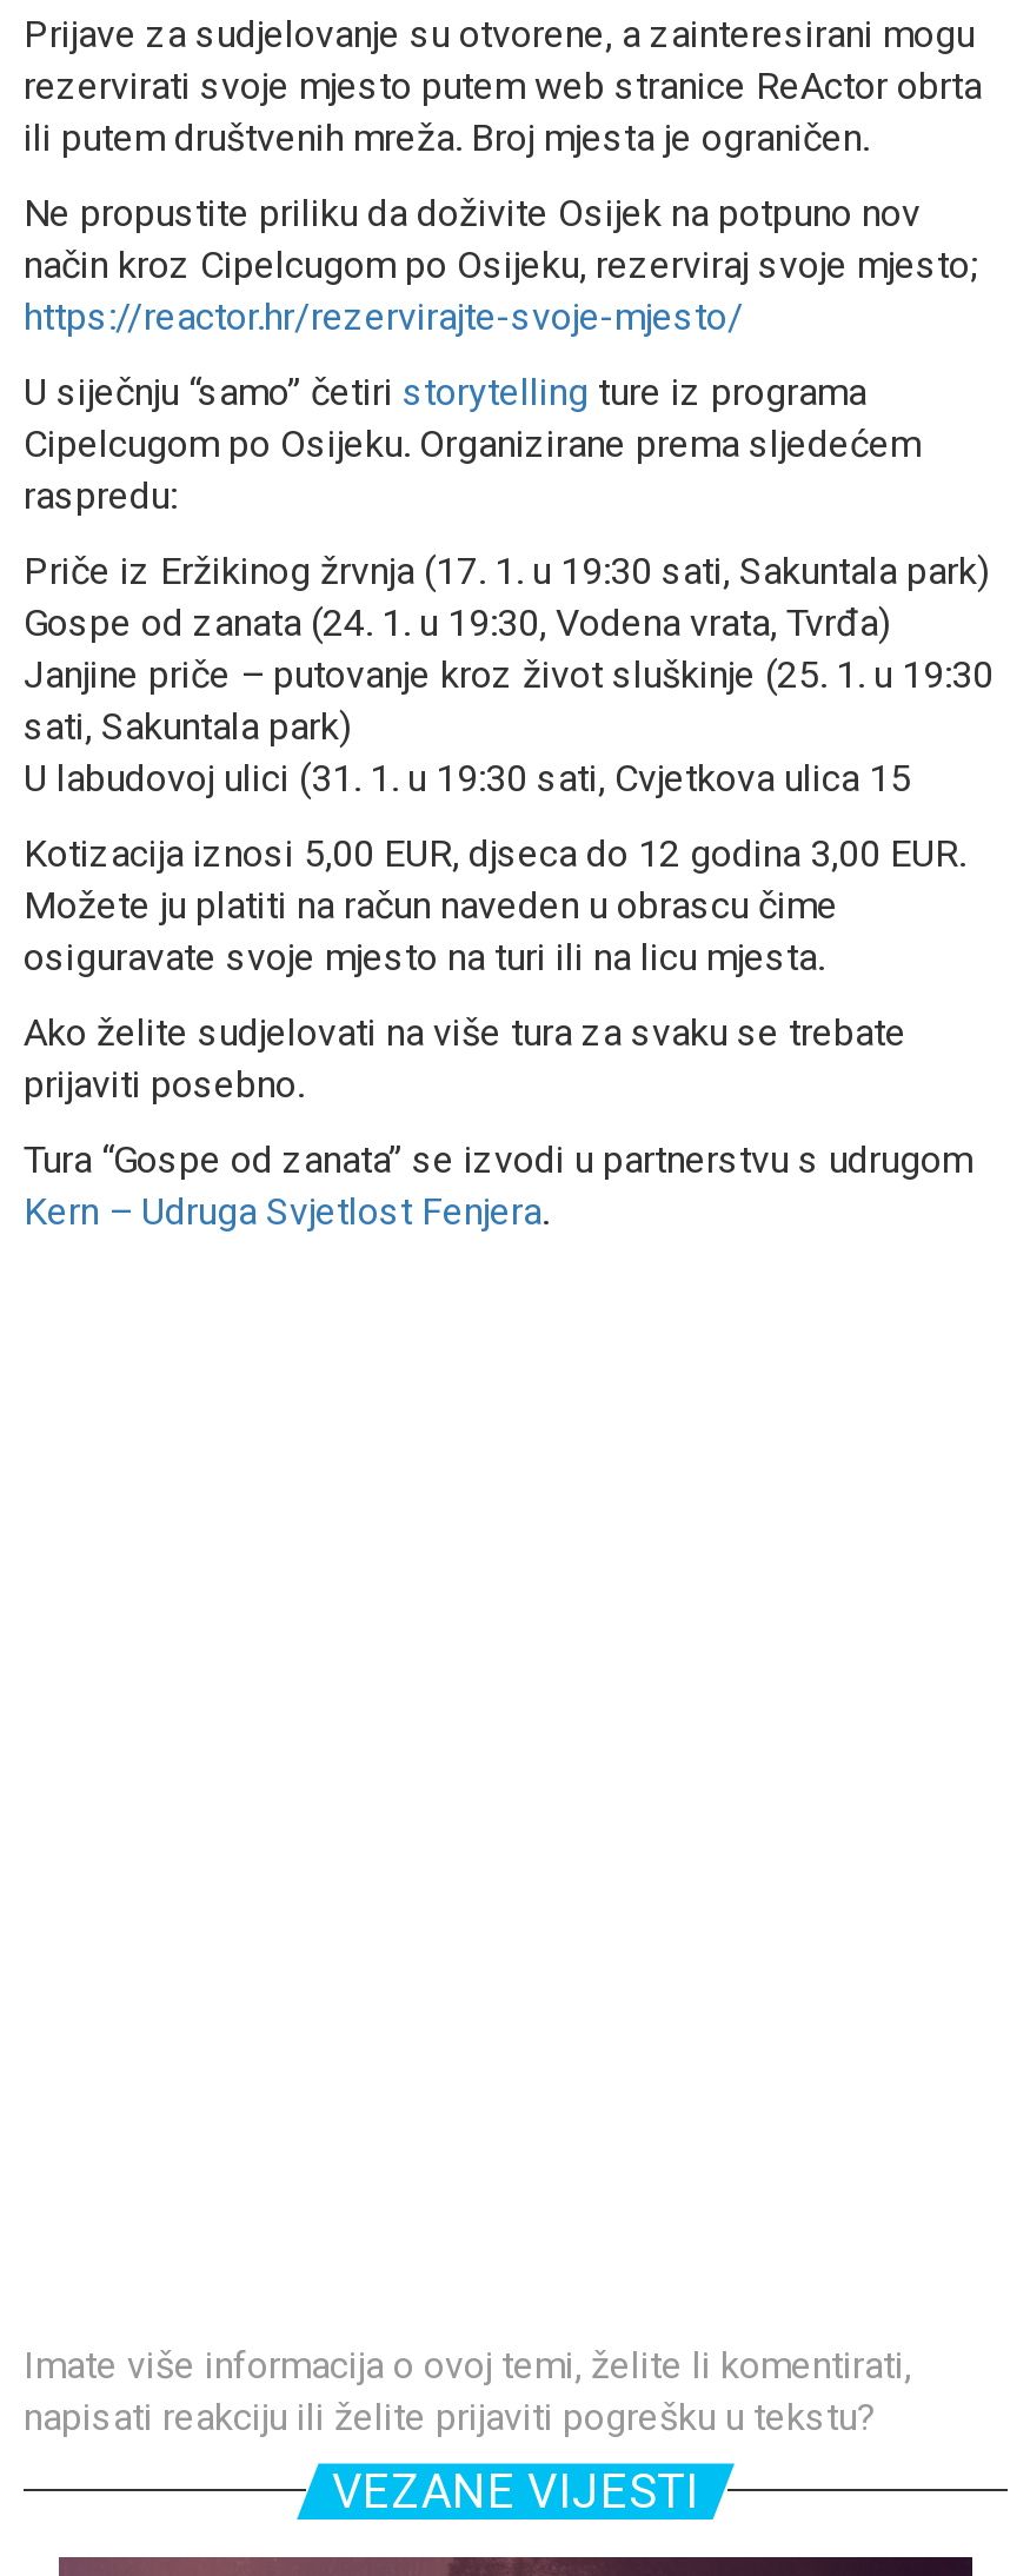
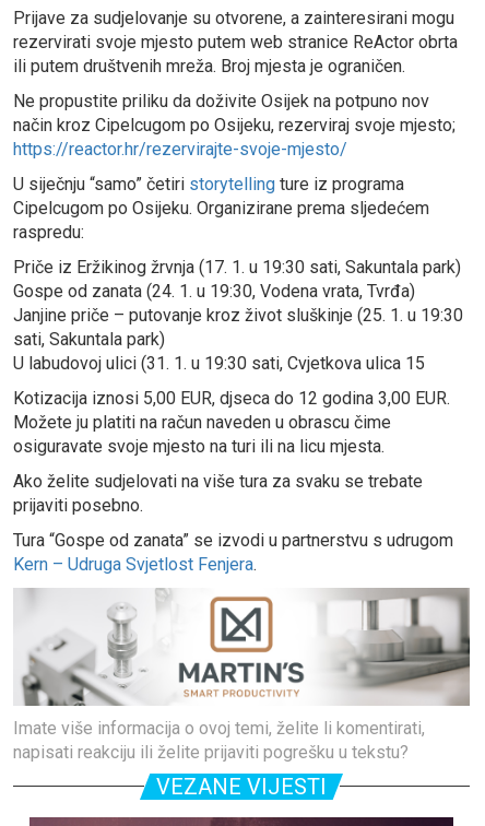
+ [image]

+ [image]
